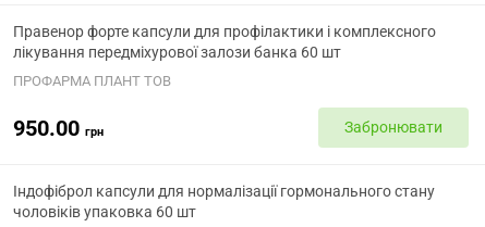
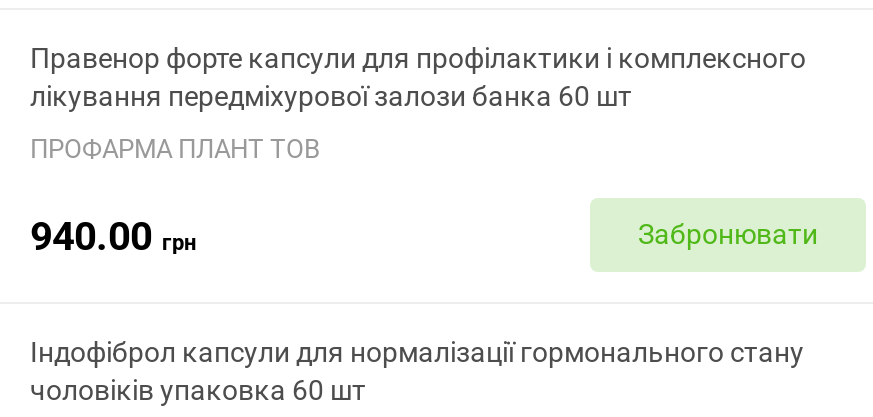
- 950.00 грн
+ 940.00 грн
